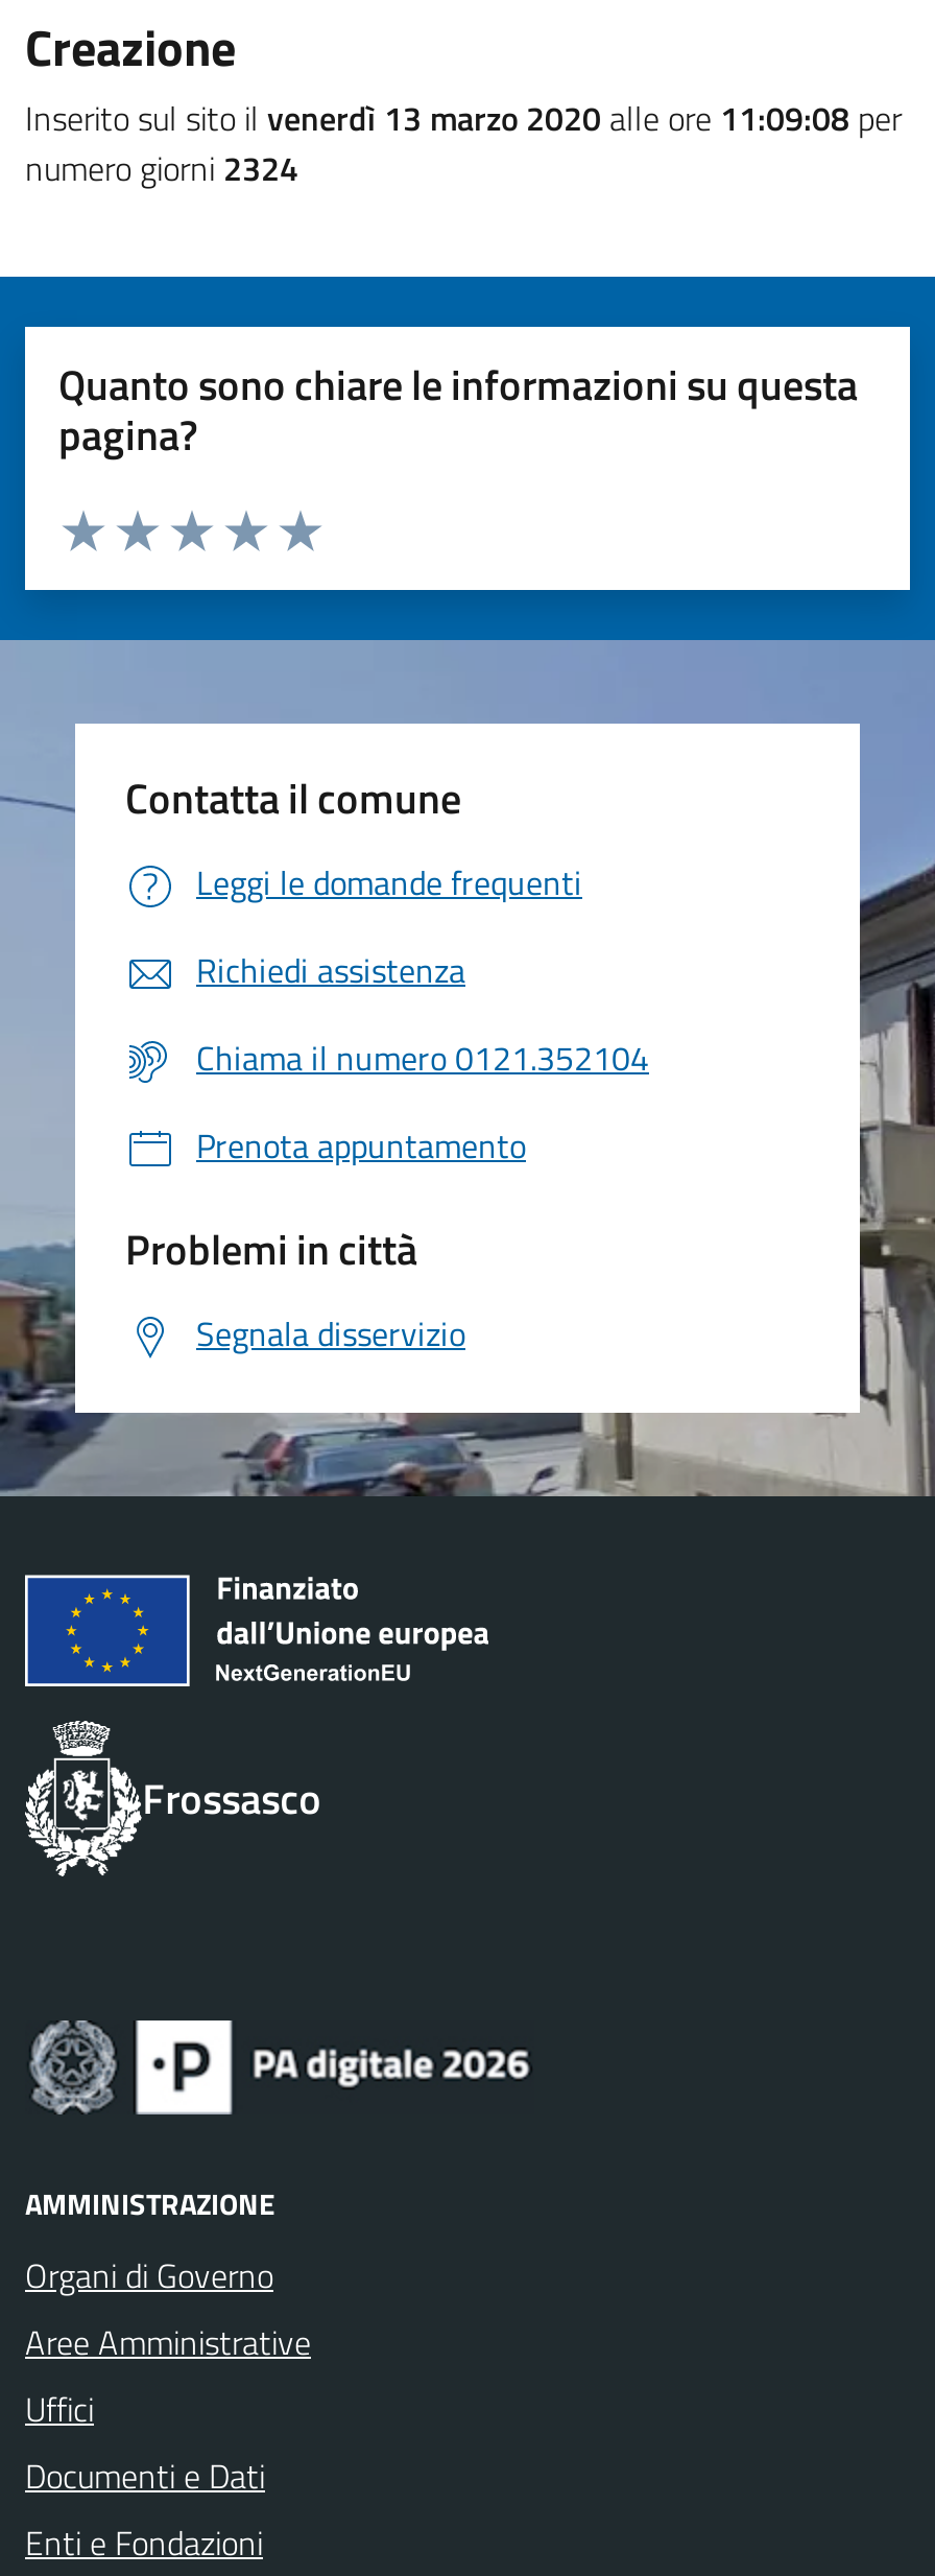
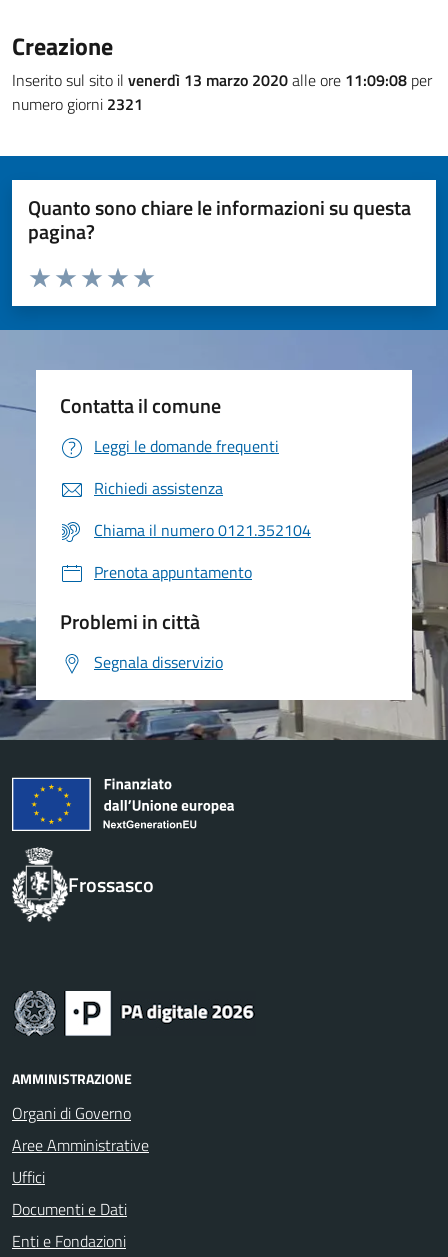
- numero giorni 2324
+ numero giorni 2321
